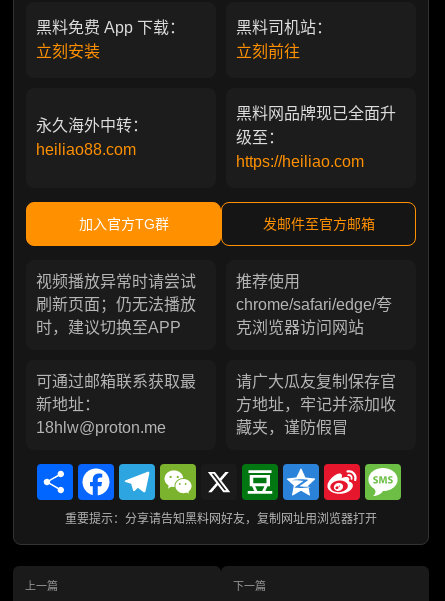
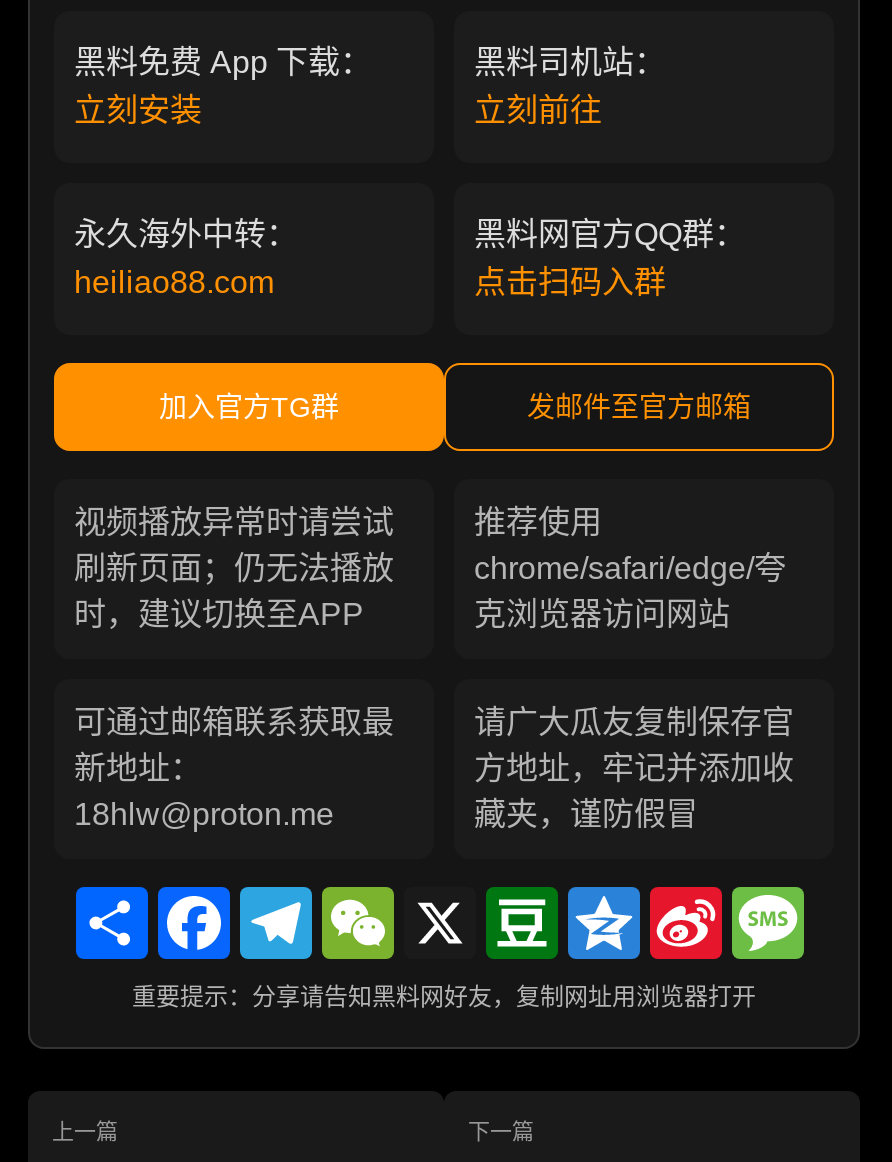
- 黑料网品牌现已全面升
- 级至：
- https://heiliao.com
+ 黑料网官方QQ群：
+ 点击扫码入群
